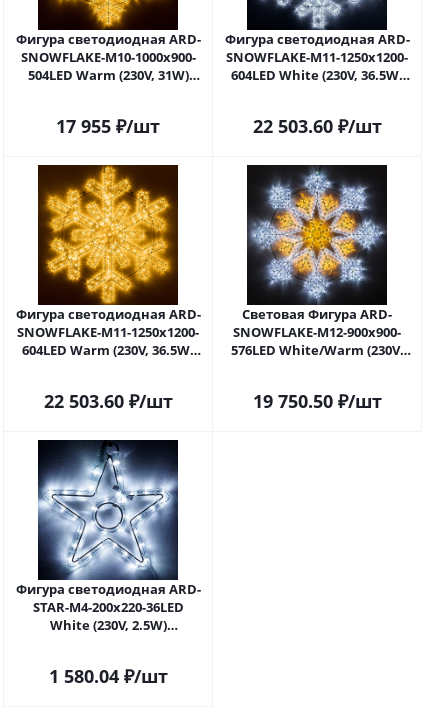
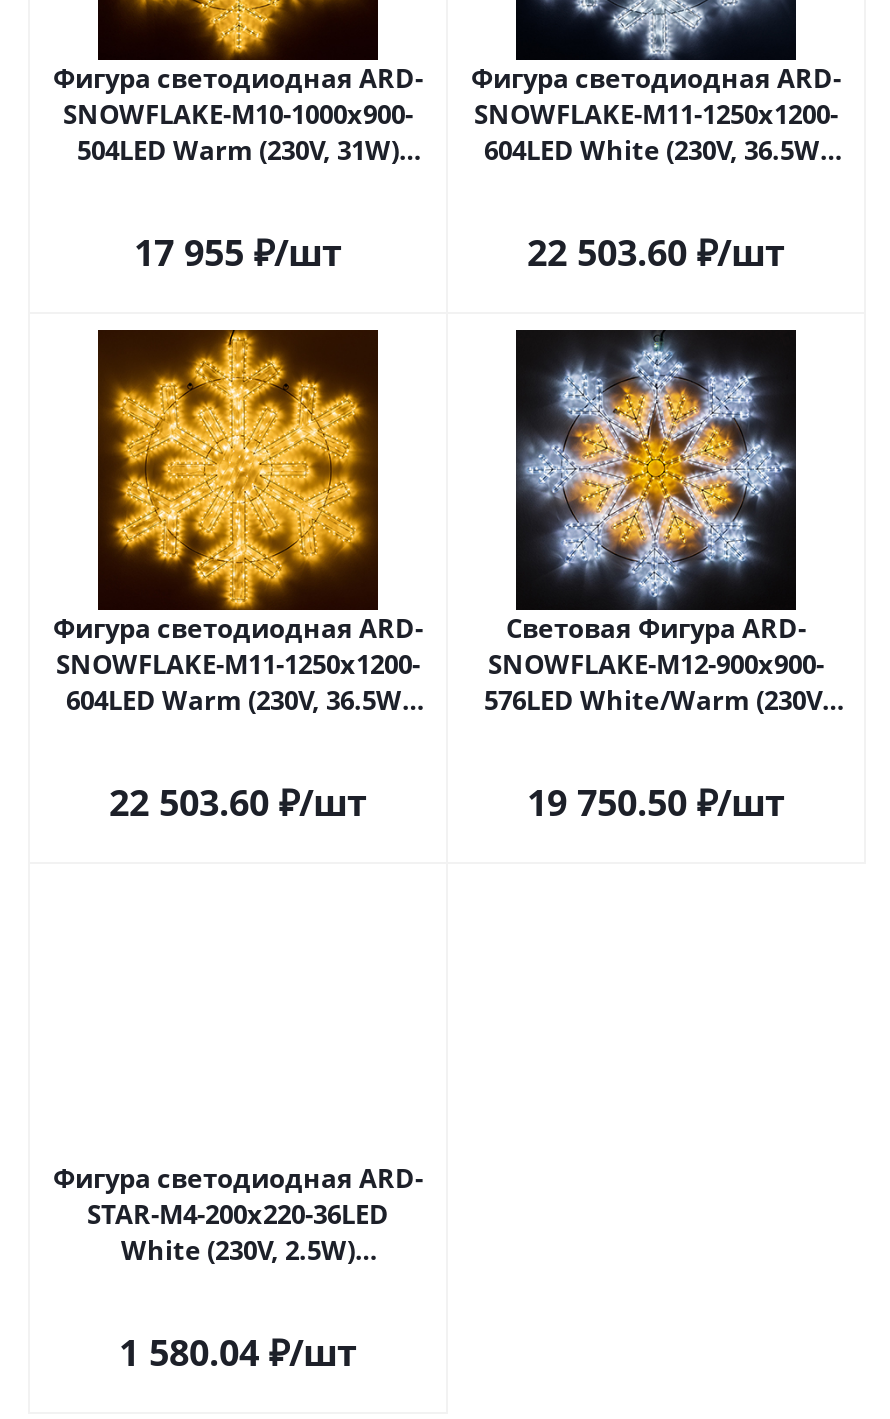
- [image]
